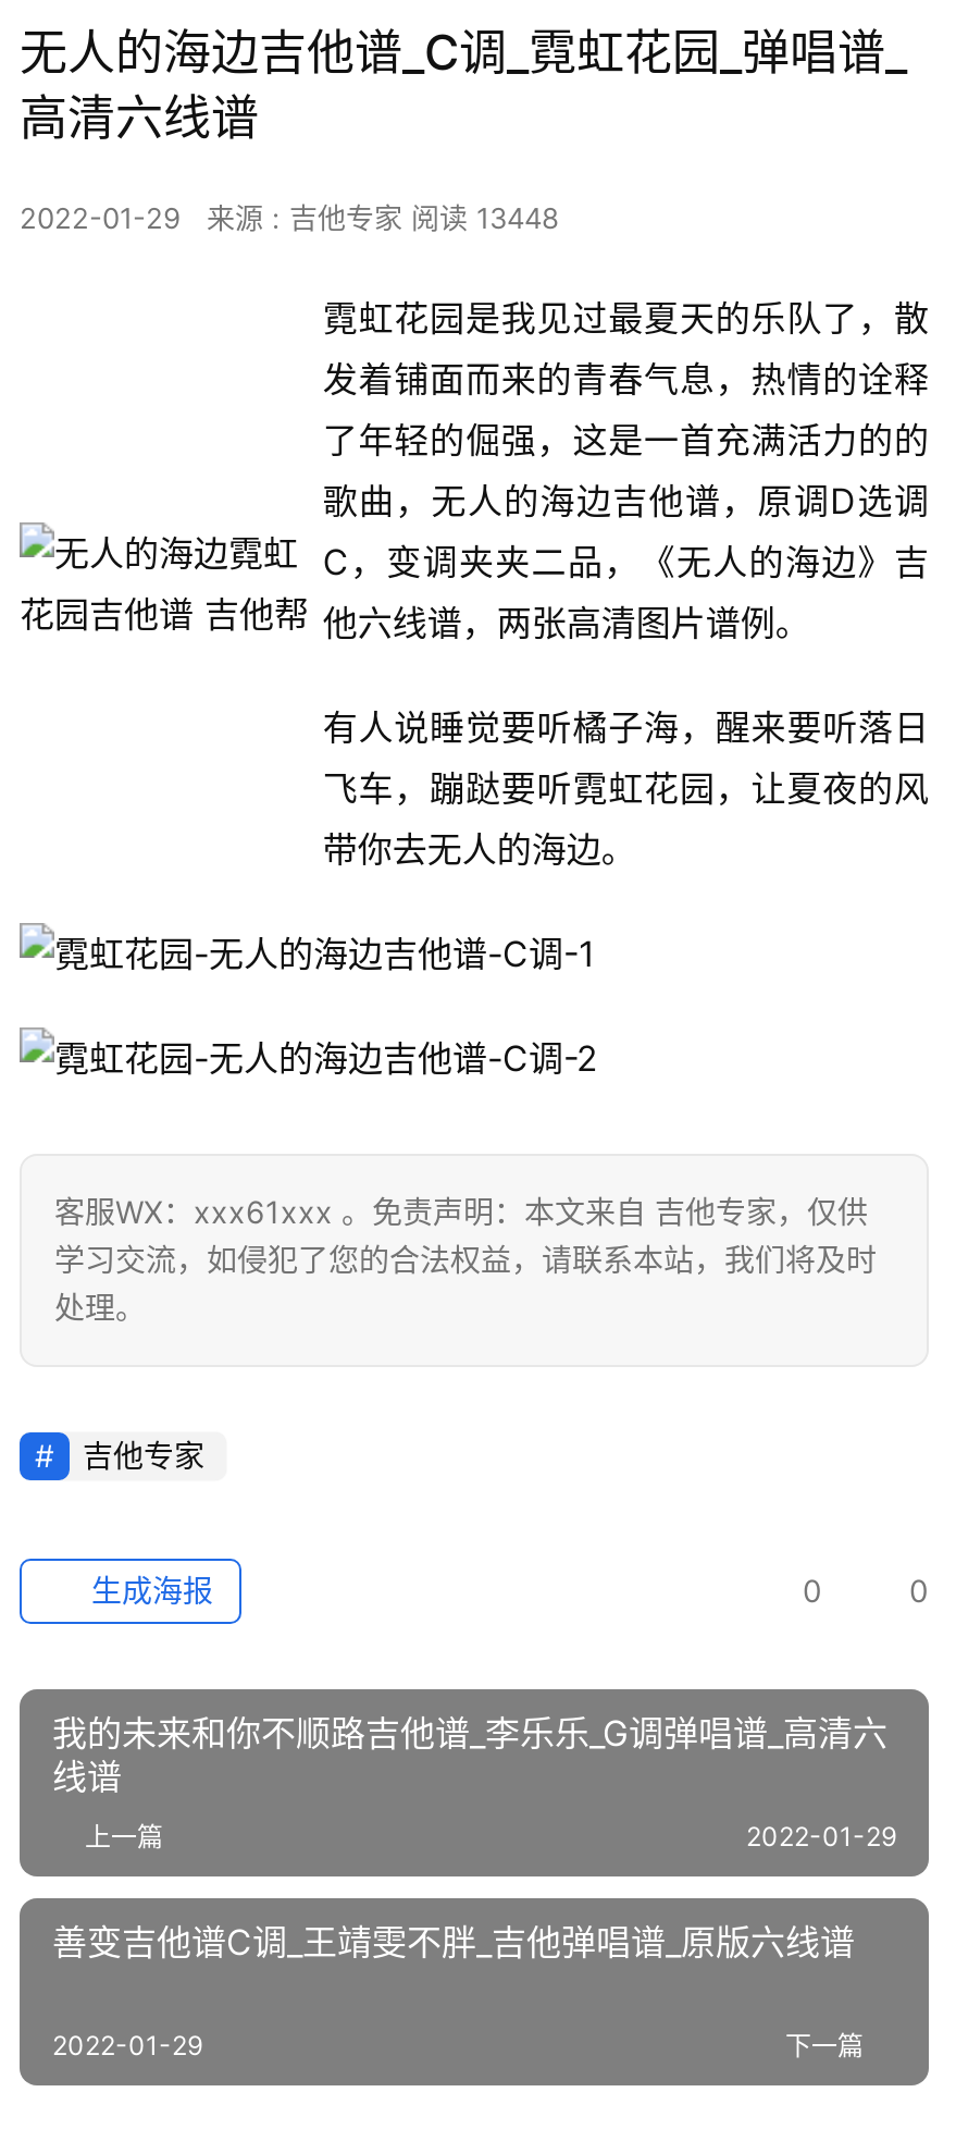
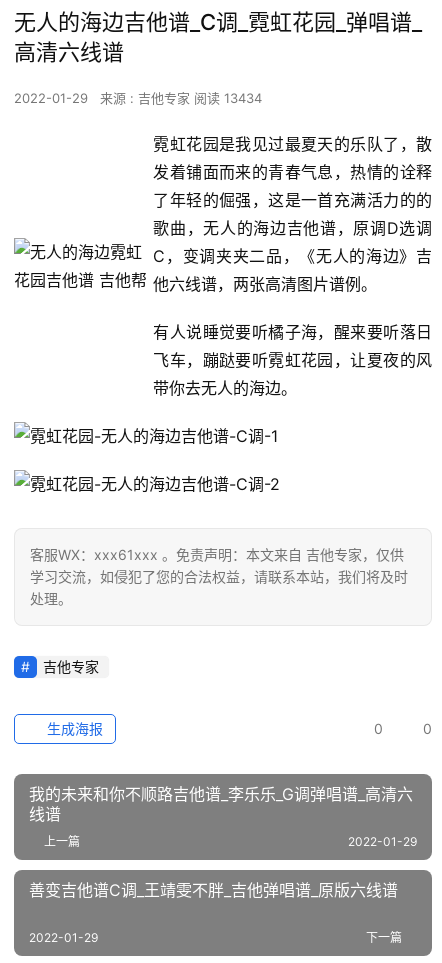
- 2022-01-29 来源 : 吉他专家阅读 13448
+ 2022-01-29 来源 : 吉他专家阅读 13434
